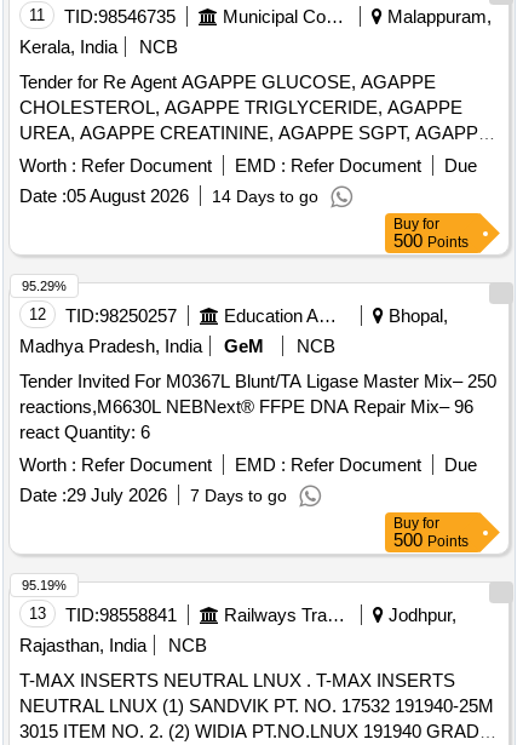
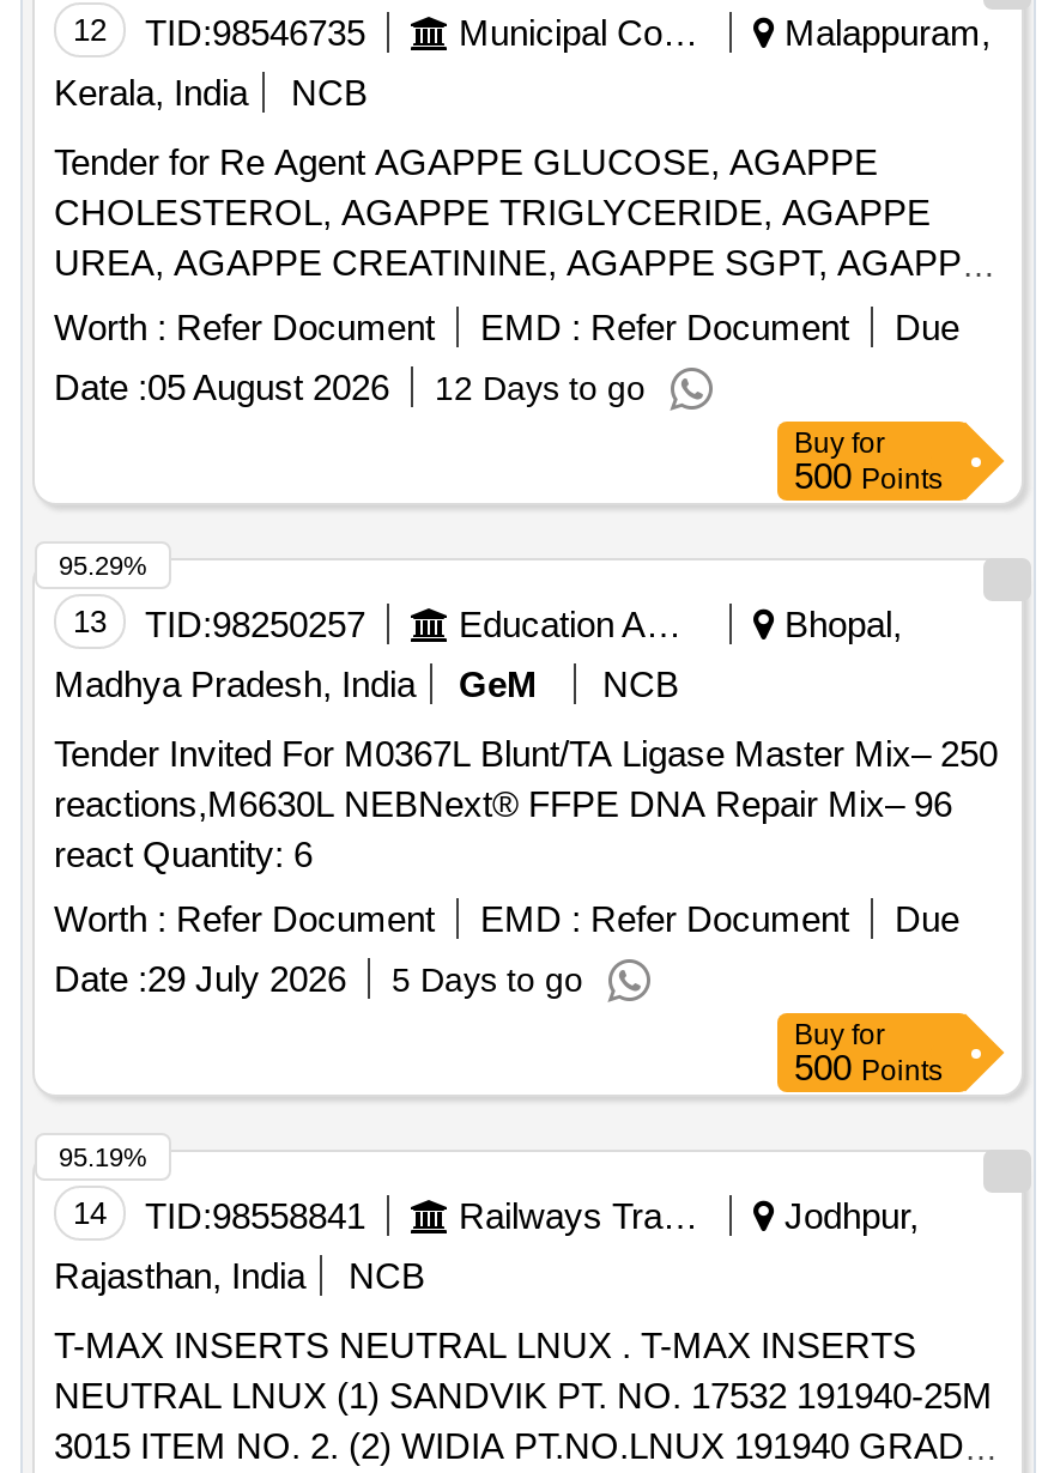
- 11 TID:98546735
+ 12 TID:98546735

- Date : 05 August 2026 14 Days to go
+ Date : 05 August 2026 12 Days to go

- 12 TID:98250257
+ 13 TID:98250257

- Date : 29 July 2026 7 Days to go
+ Date : 29 July 2026 5 Days to go

- 13 TID:98558841
+ 14 TID:98558841
